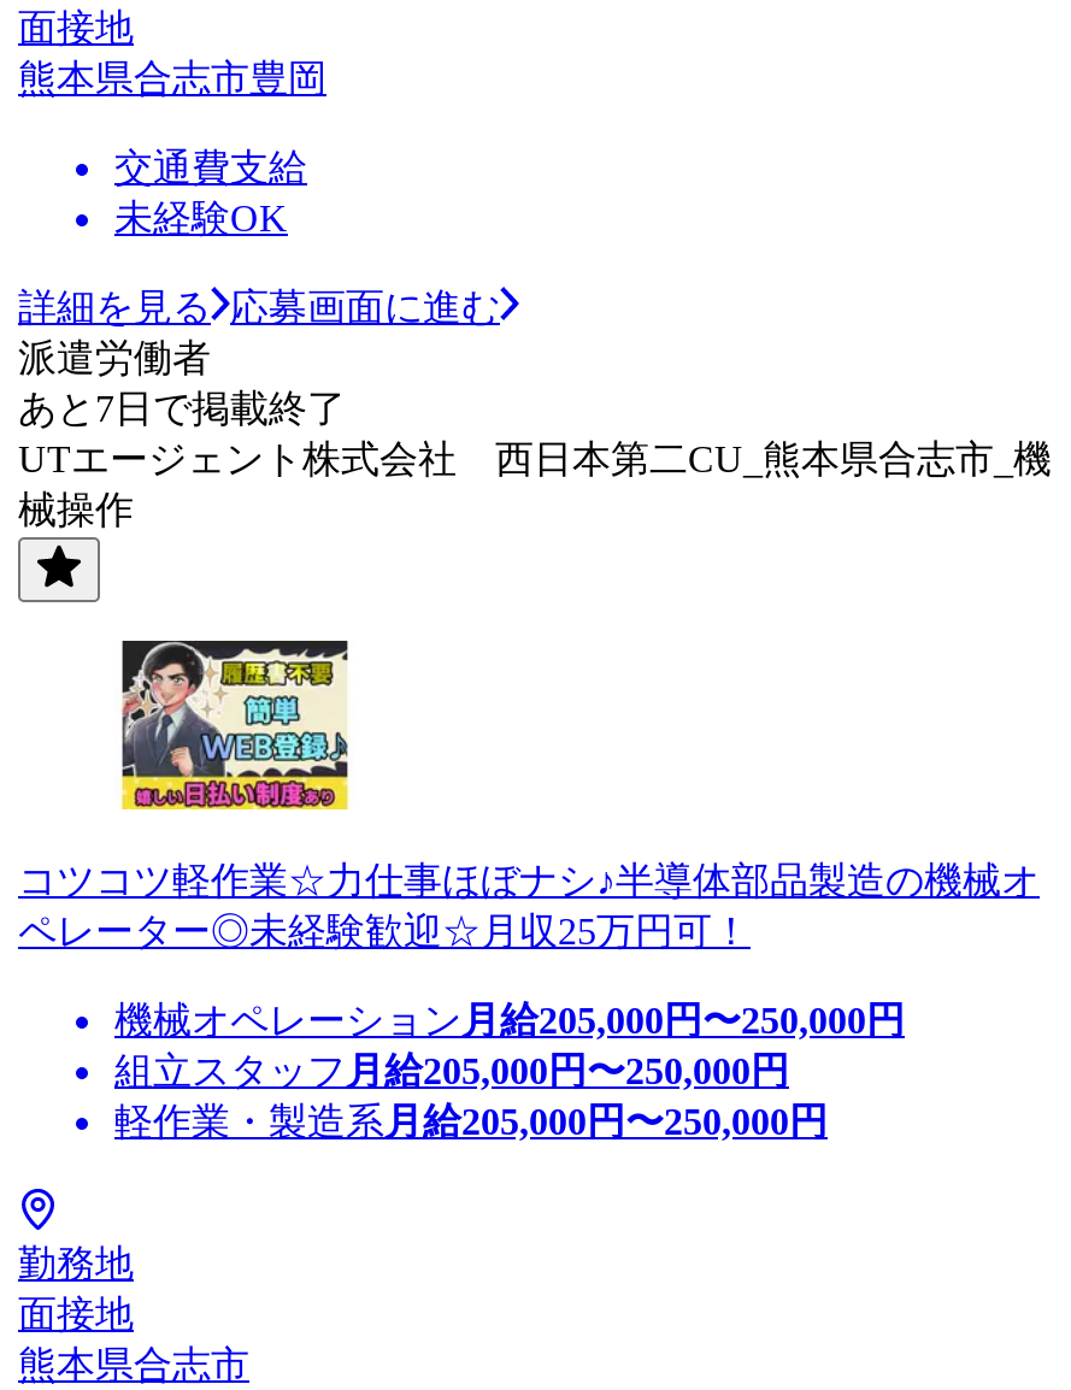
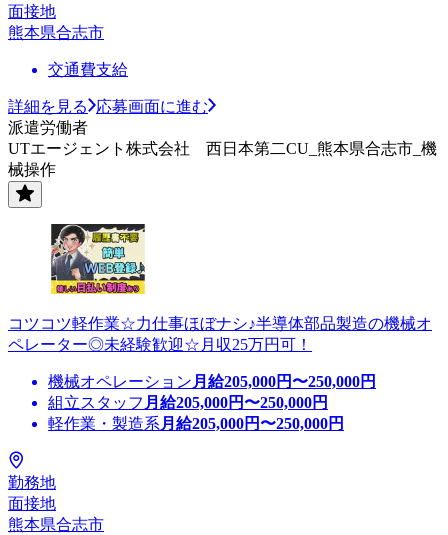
- 熊本県合志市豊岡
+ 熊本県合志市

- 未経験OK

- あと7日で掲載終了
